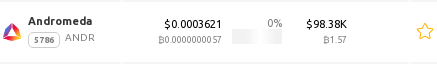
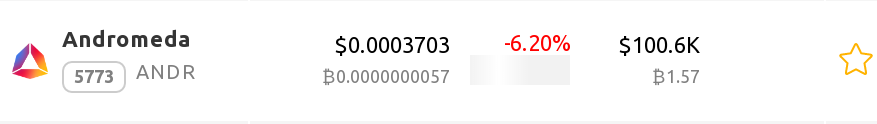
- $0.0003621
+ $0.0003703

- 0
- $98.38K
+ -6.20
+ $100.6K
